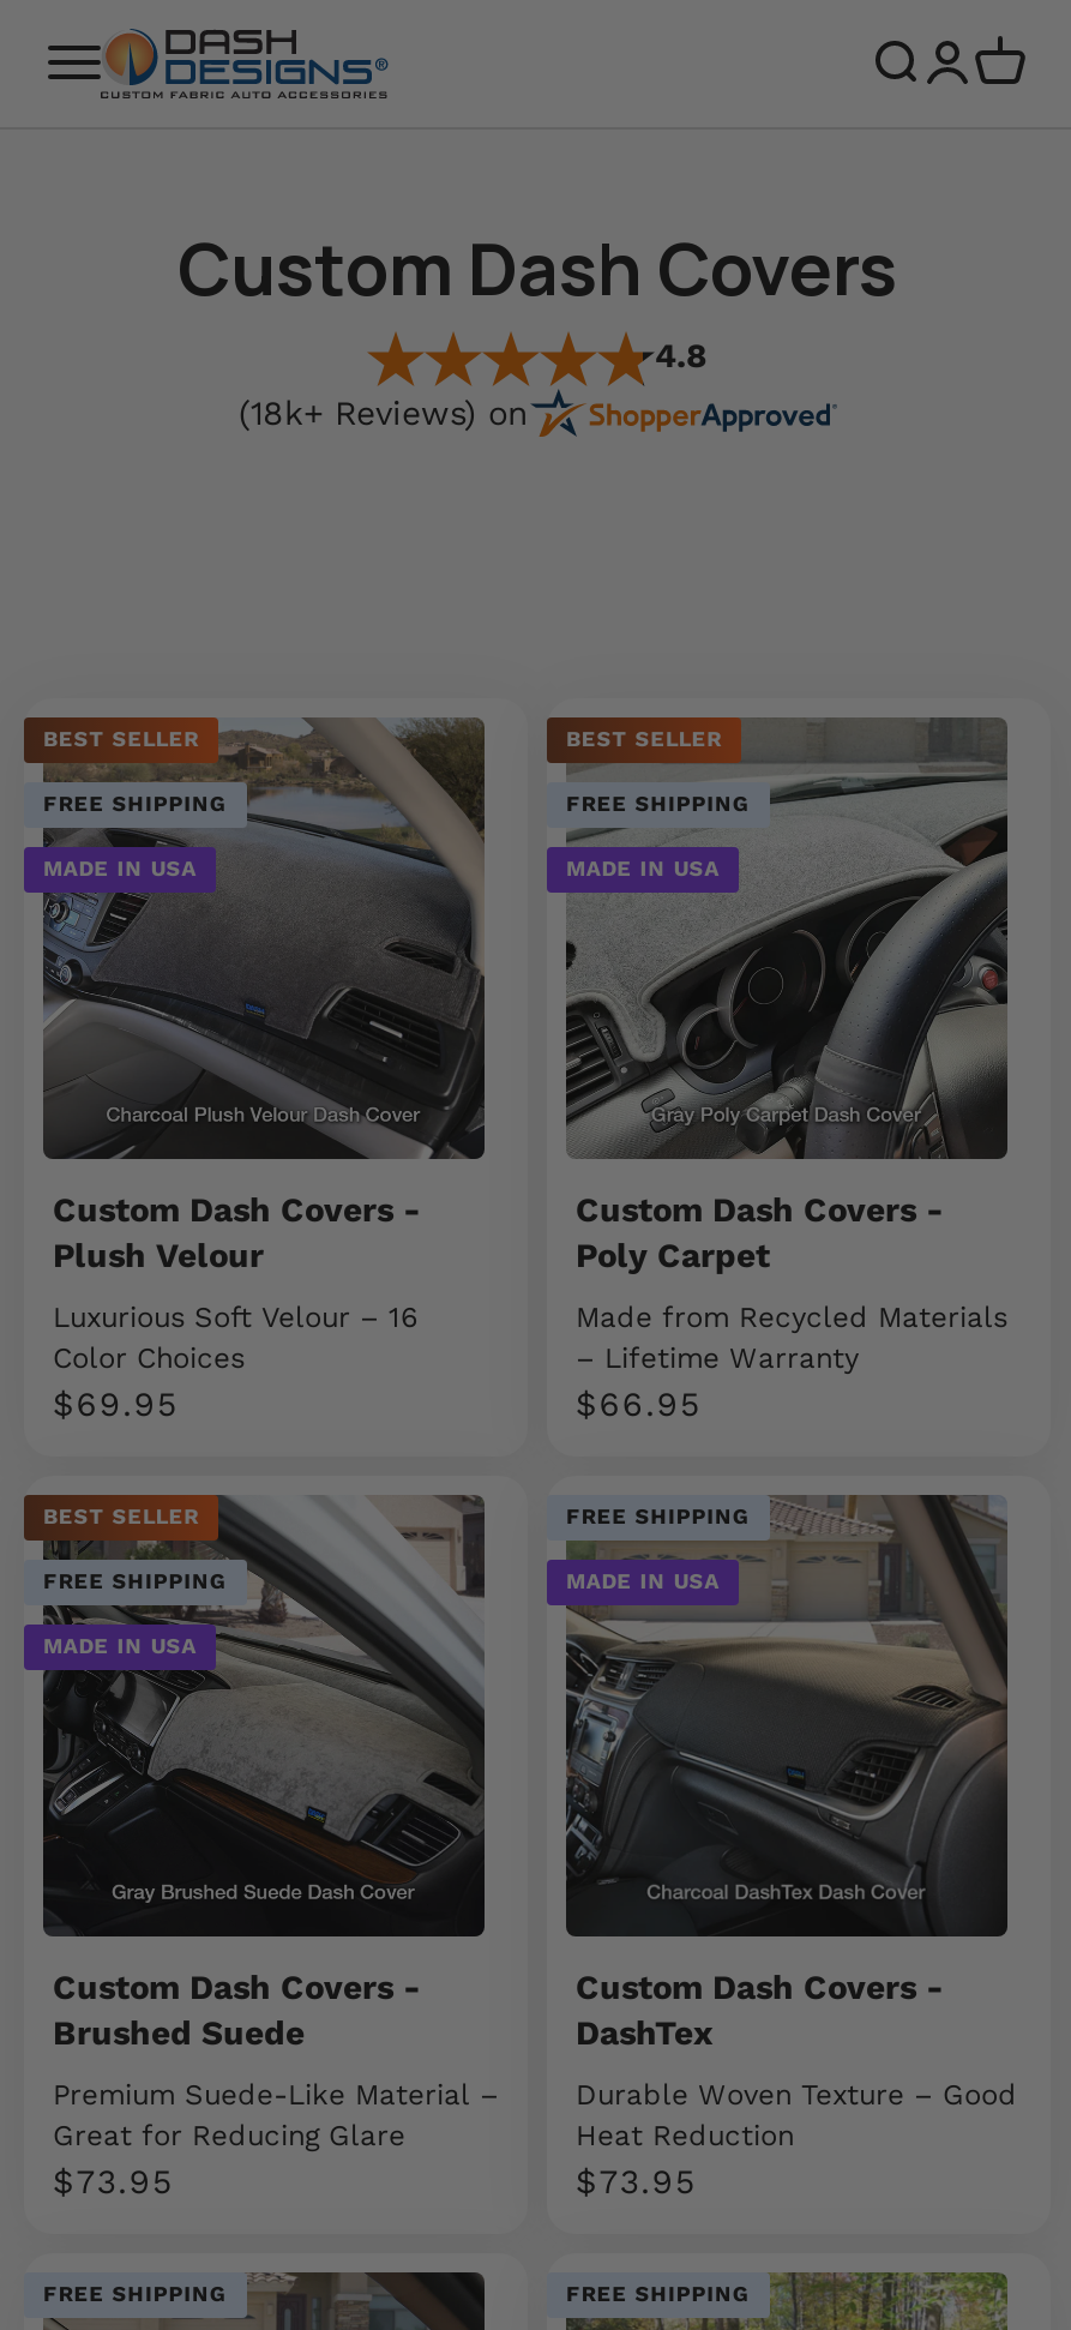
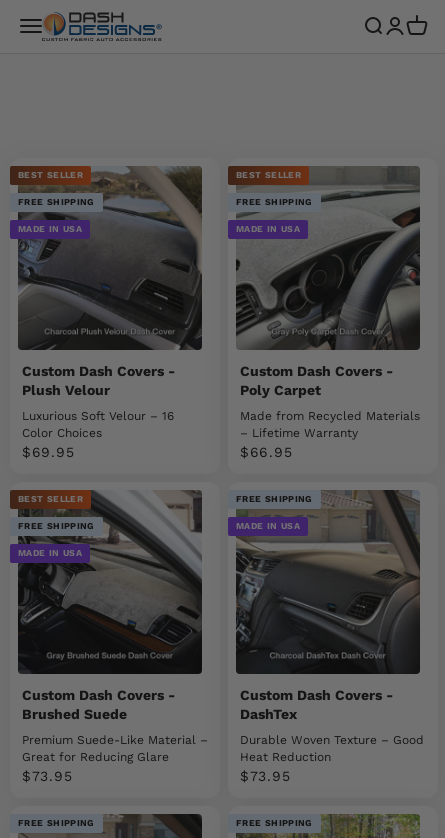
- Custom Dash Covers
- 4.8
- (18k+ Reviews) on
